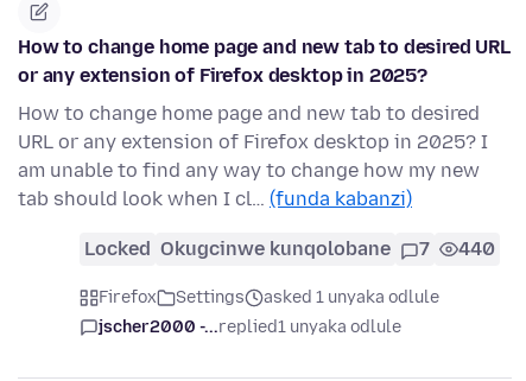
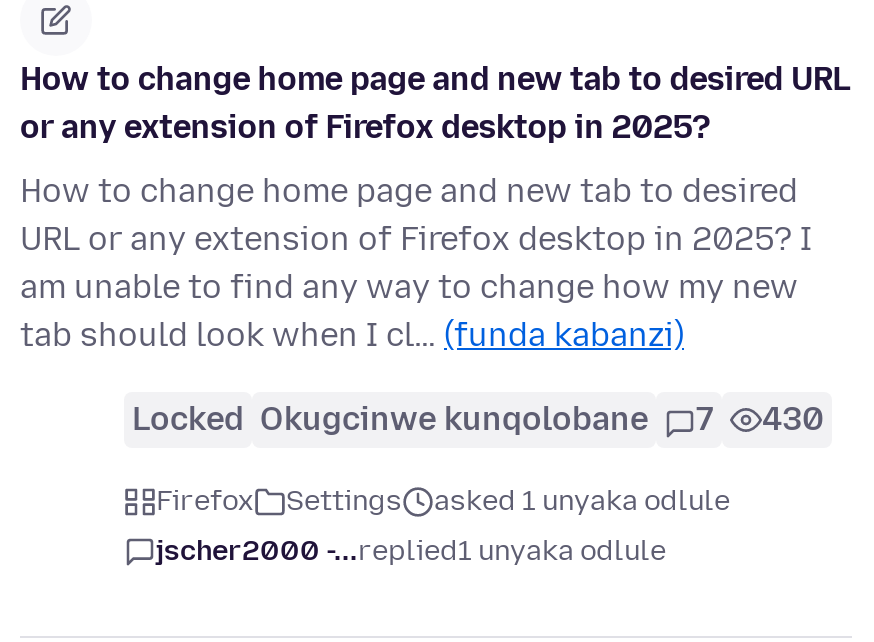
- Locked Okugcinwe kunqolobane 7 440
+ Locked Okugcinwe kunqolobane 7 430
